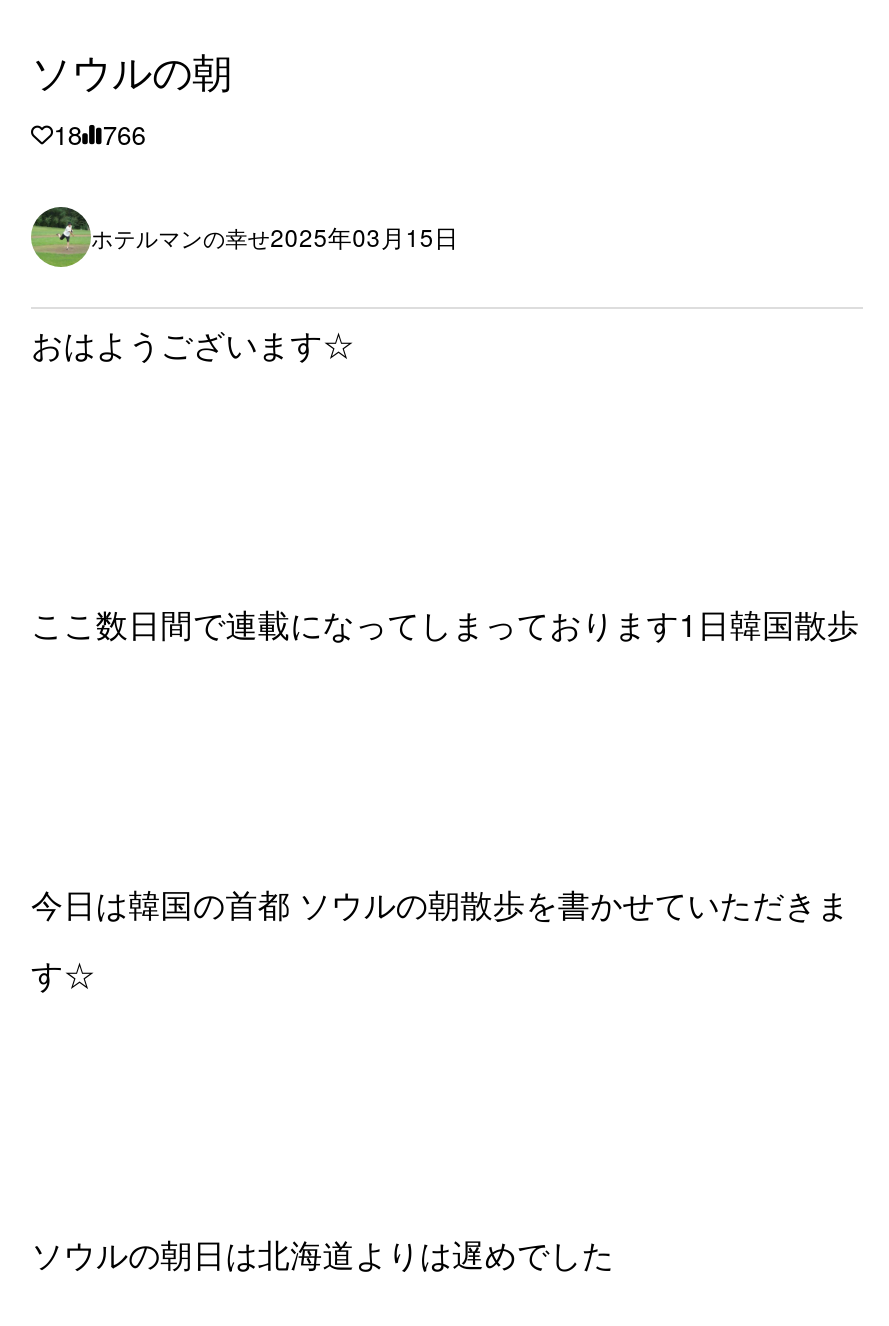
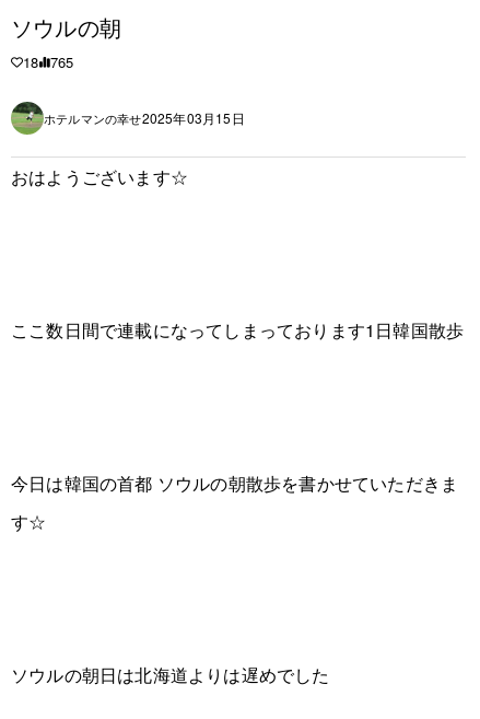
- 18 766
+ 18 765
